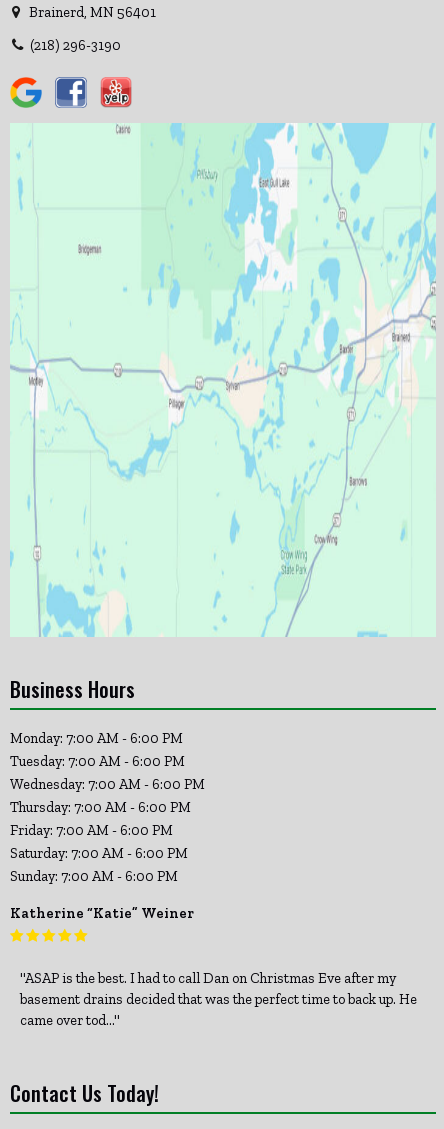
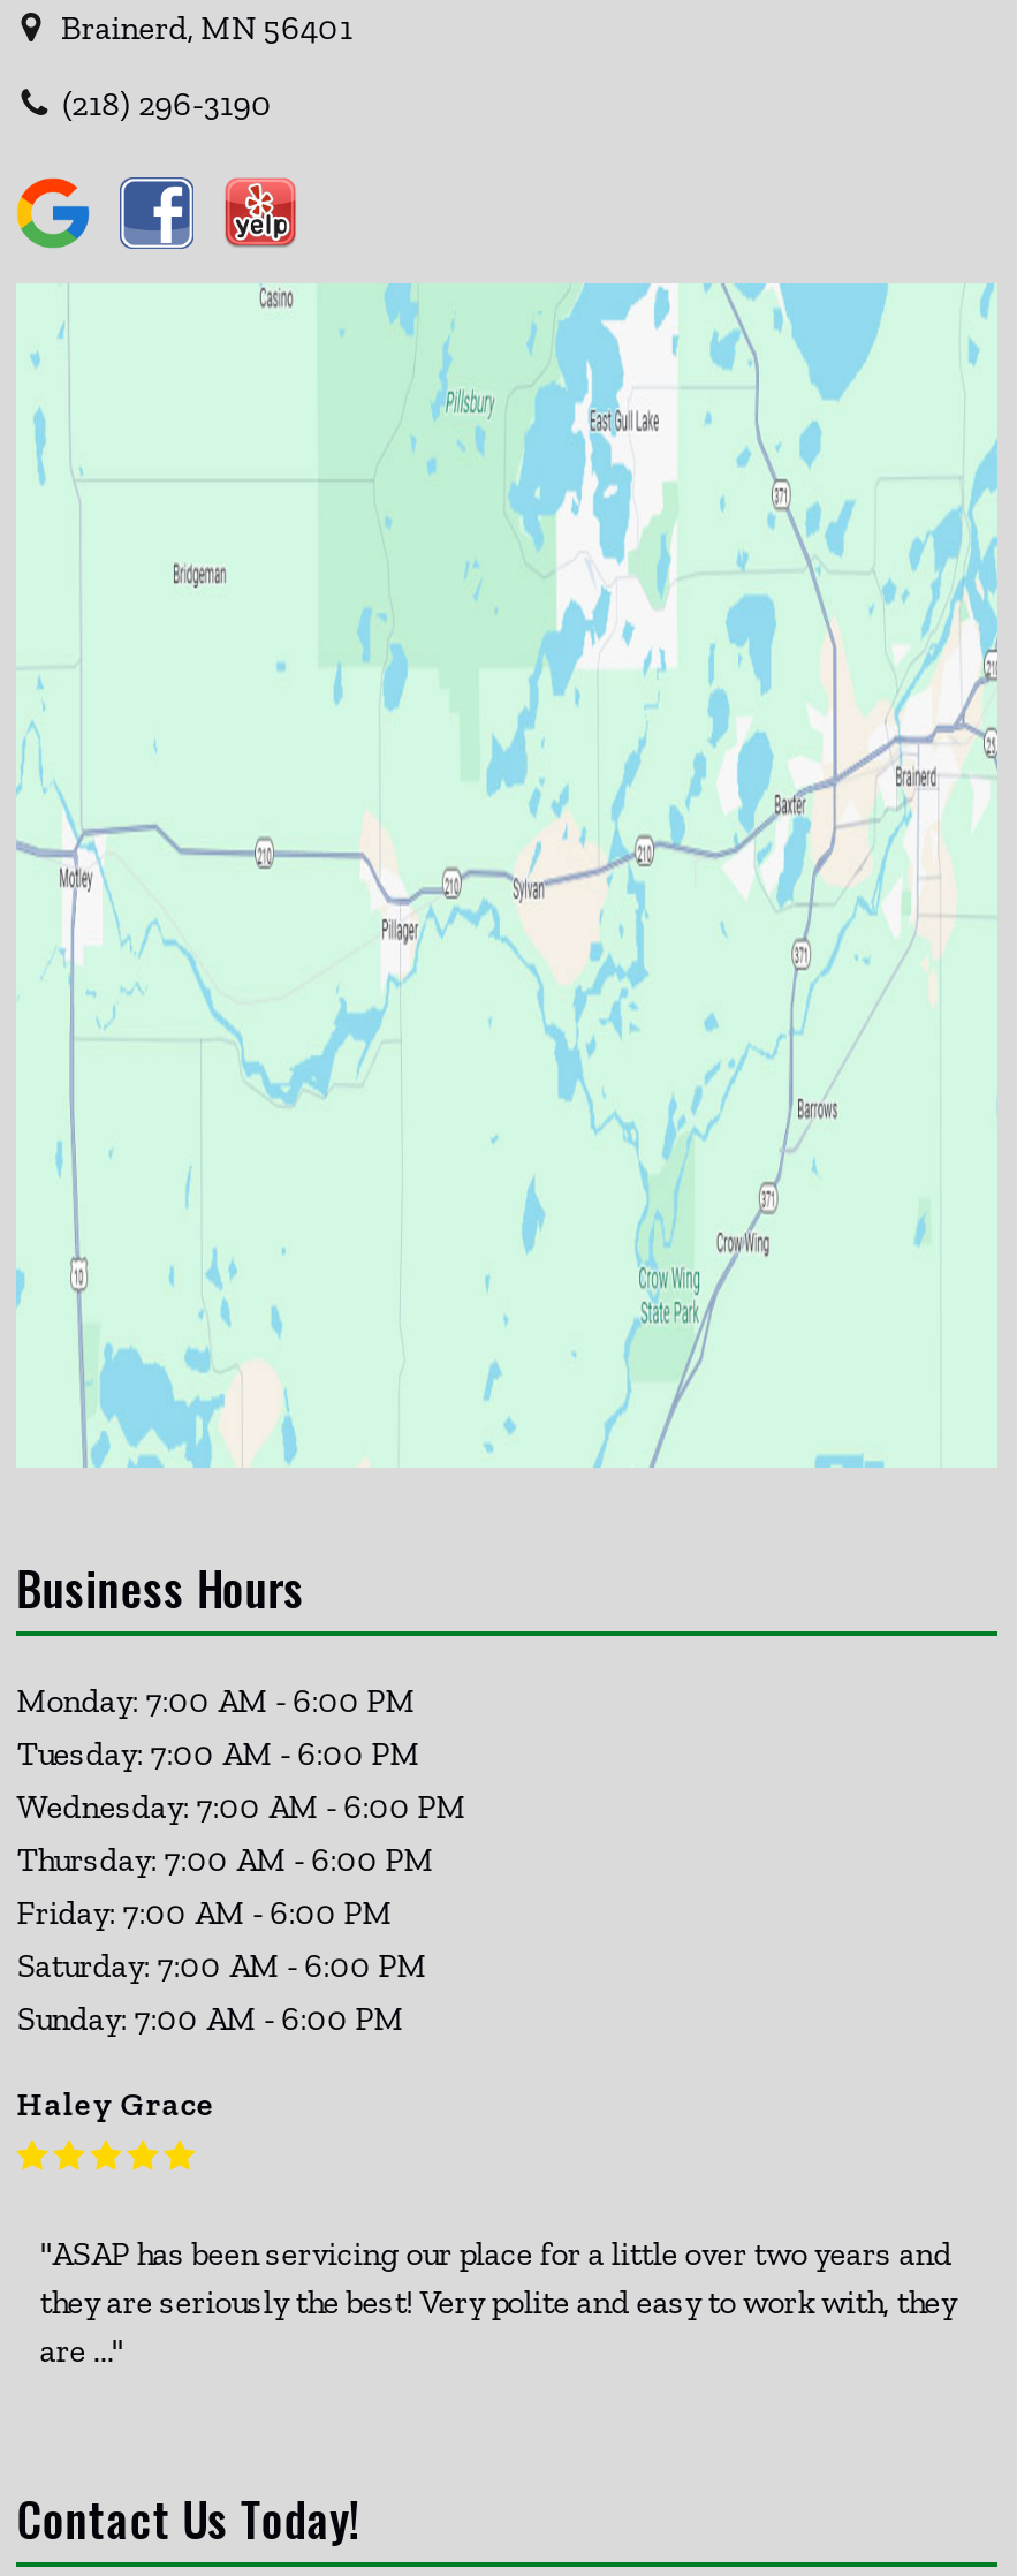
- Katherine “Katie” Weiner
+ Haley Grace

- "ASAP is the best. I had to call Dan on Christmas Eve after my
- basement drains decided that was the perfect time to back up. He
- came over tod..."
+ "ASAP has been servicing our place for a little over two years and
+ they are seriously the best! Very polite and easy to work with, they
+ are ..."
